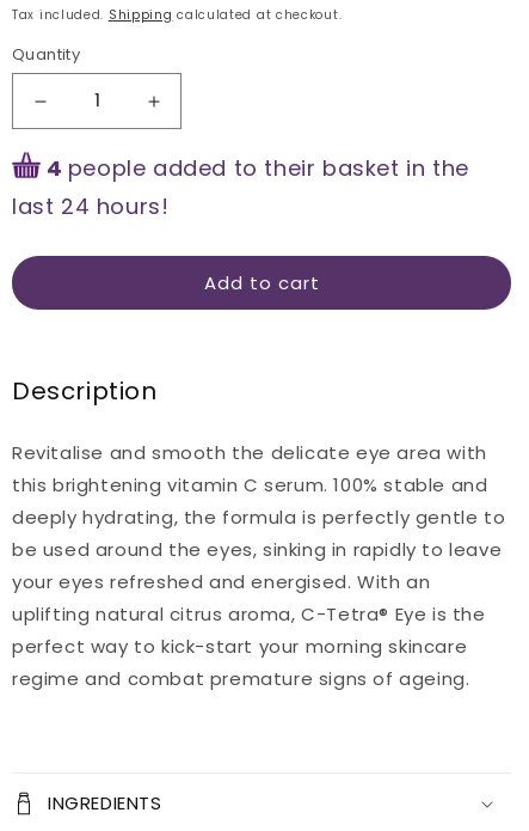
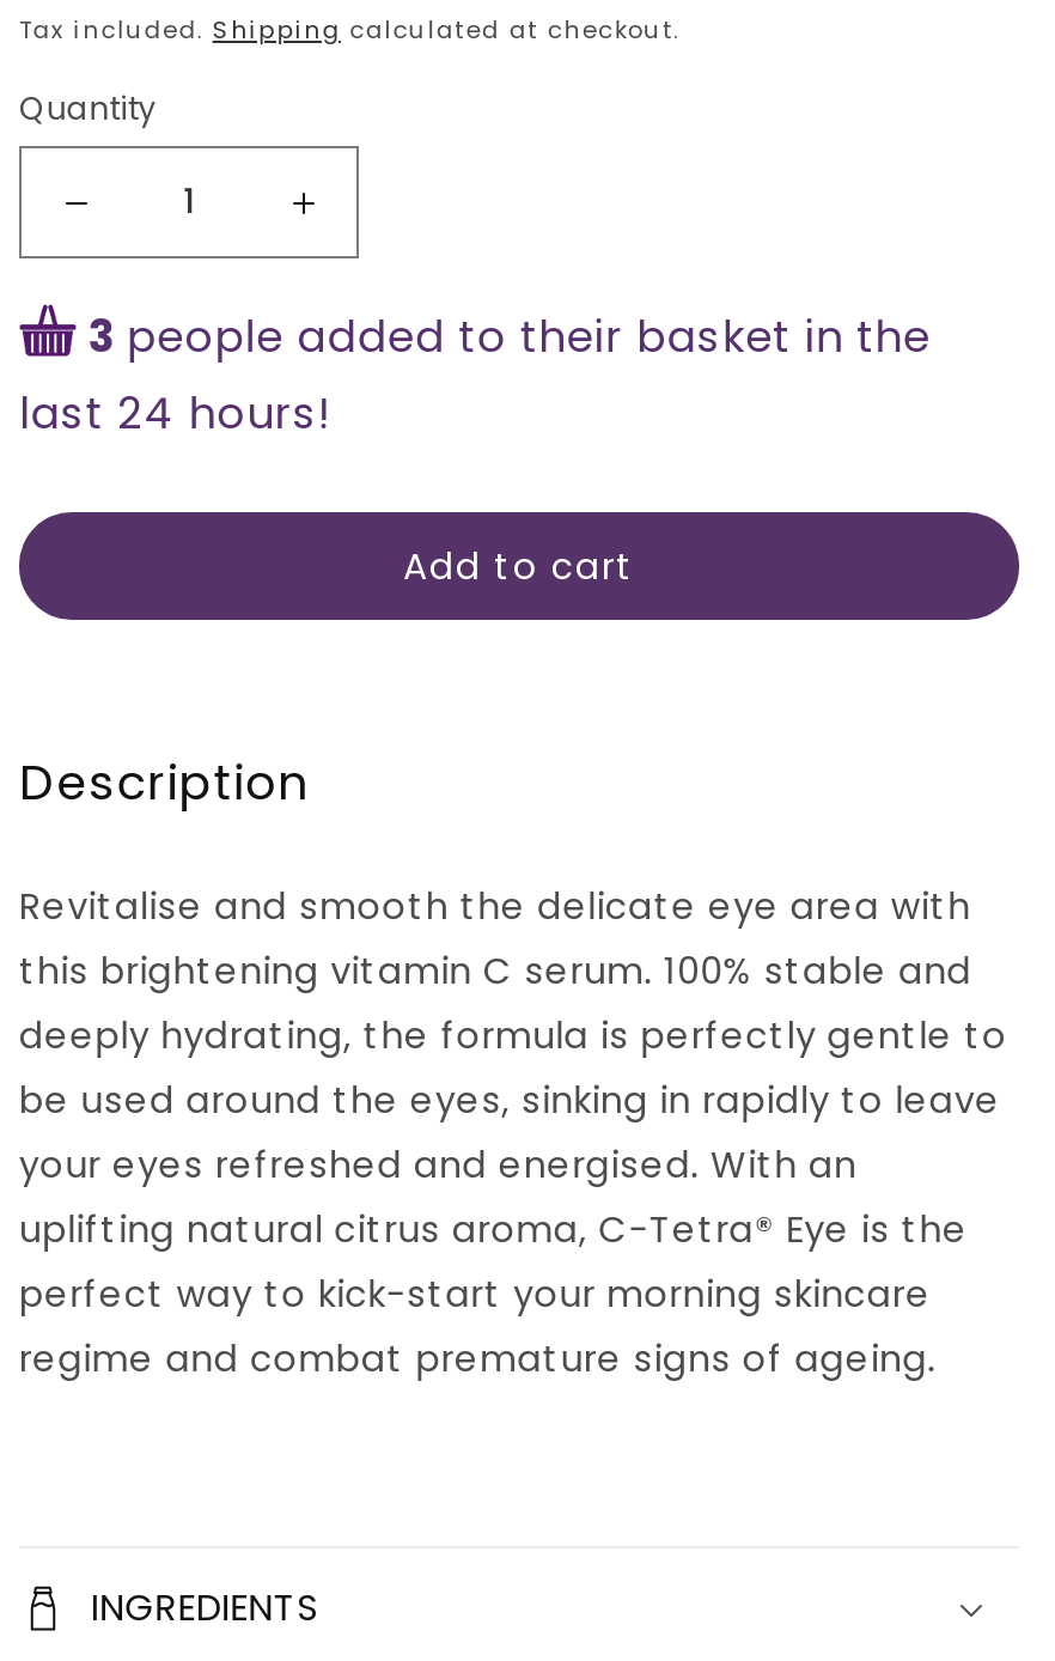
- 4 people added to their basket in the
+ 3 people added to their basket in the
